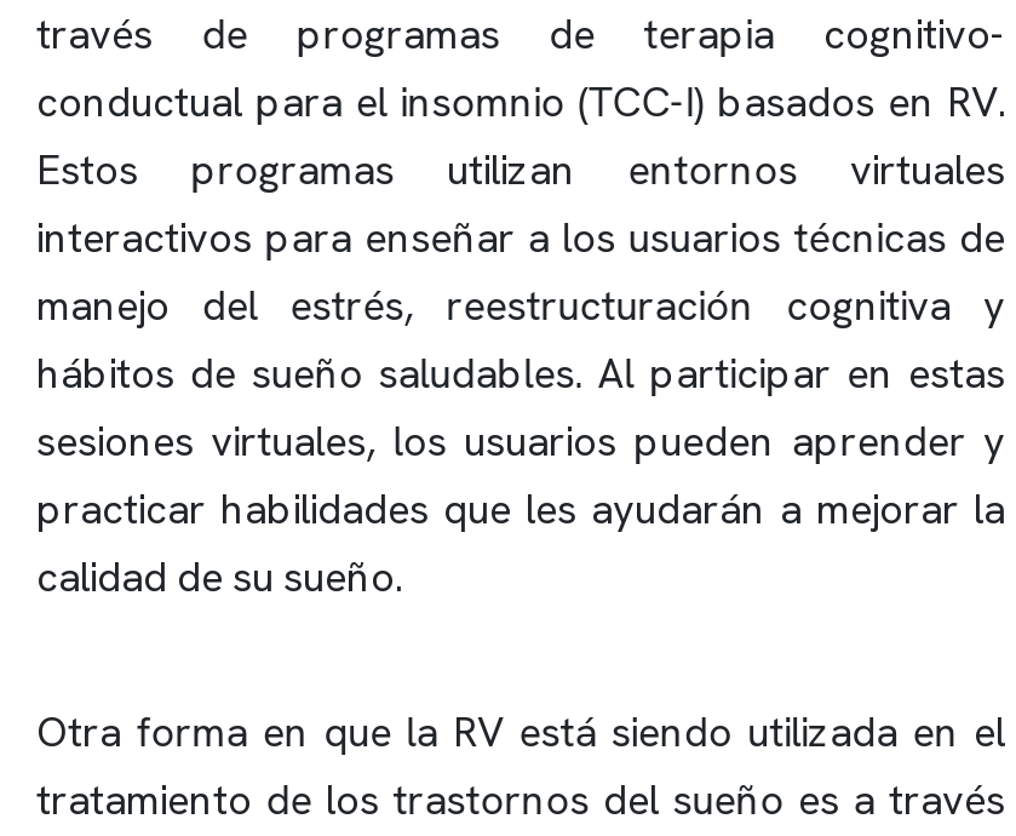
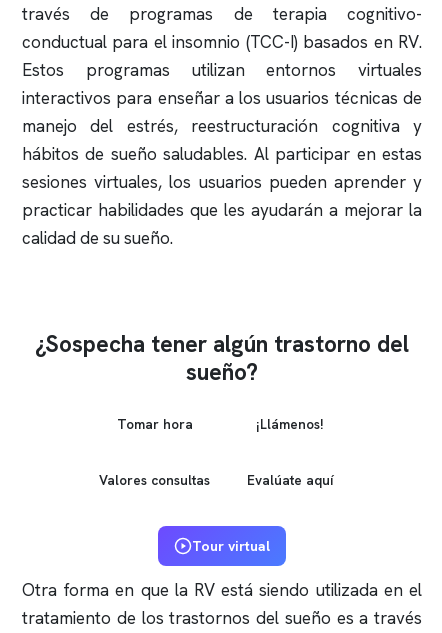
+ ¿Sospecha tener algún trastorno del
+ sueño?
+ Tomar hora
+ ¡Llámenos!
+ Valores consultas
+ Evalúate aquí

+ Tour virtual
